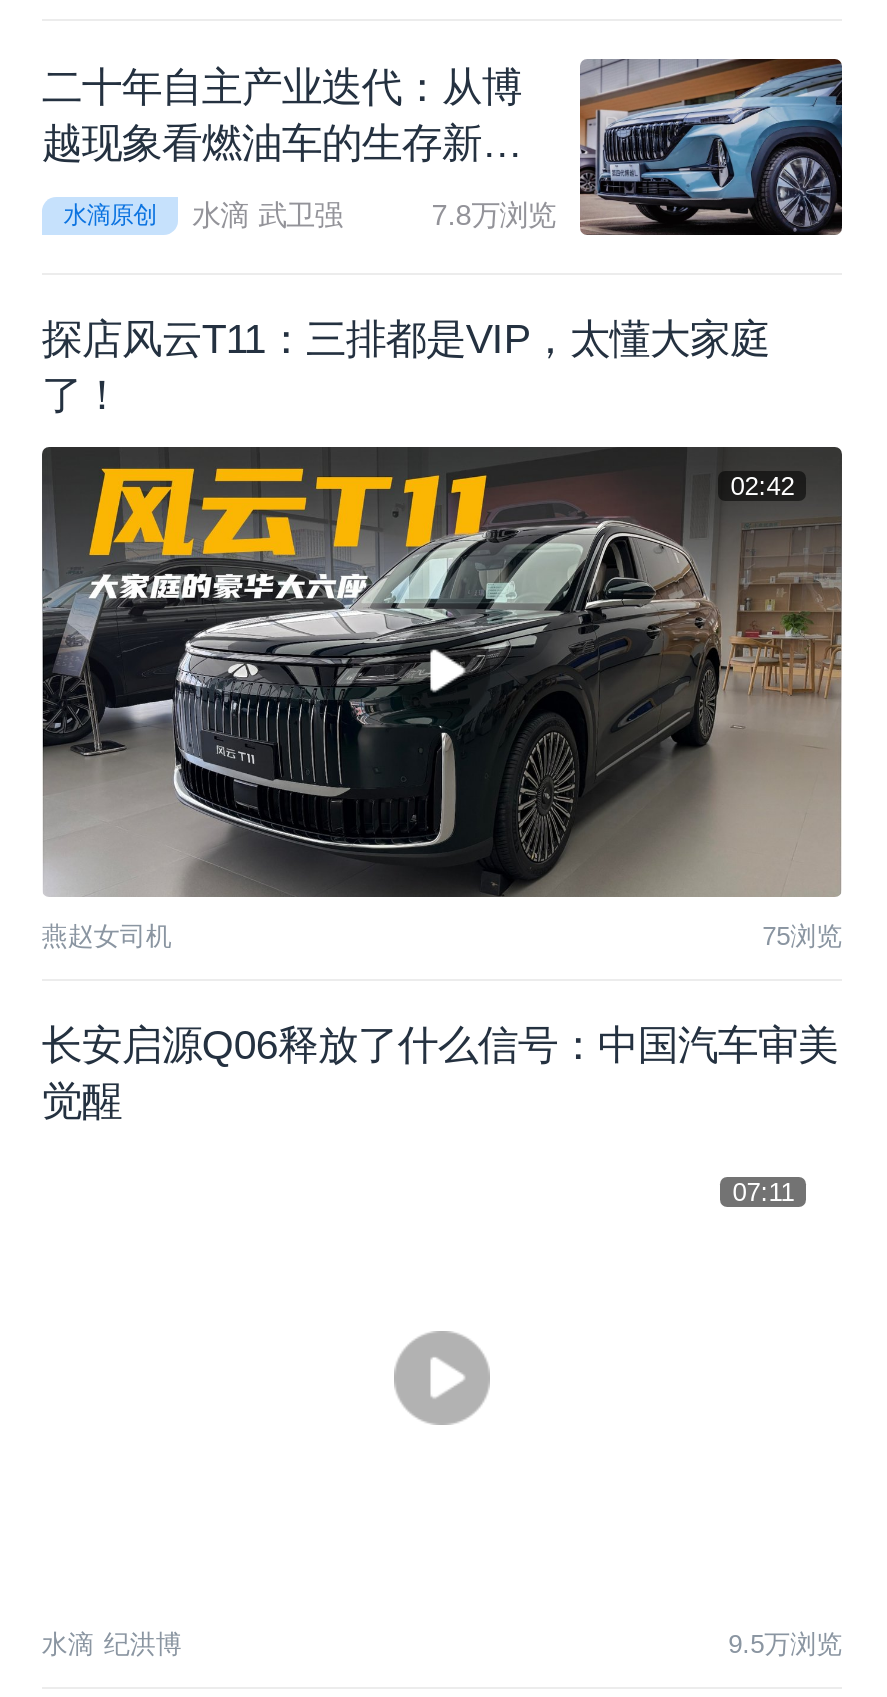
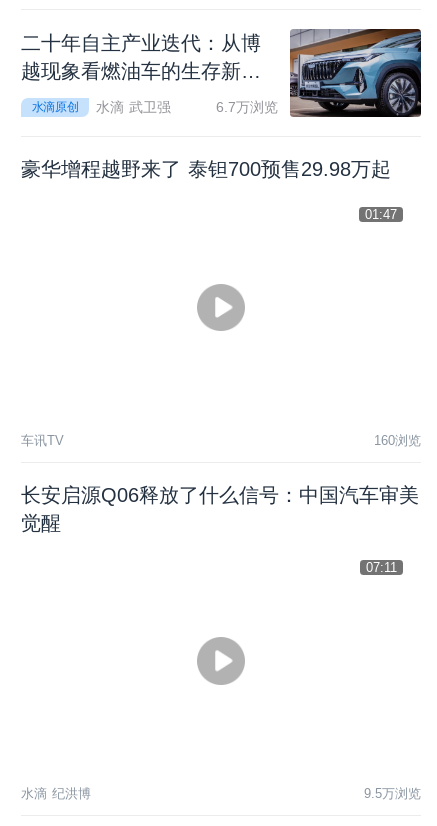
- 7.8万浏览
+ 6.7万浏览

- 探店风云T11：三排都是VIP，太懂大家庭
- 了！
+ 豪华增程越野来了 泰钽700预售29.98万起

- [image]

- 02:42
+ 01:47

- 燕赵女司机
- 75浏览
+ 车讯TV
+ 160浏览
